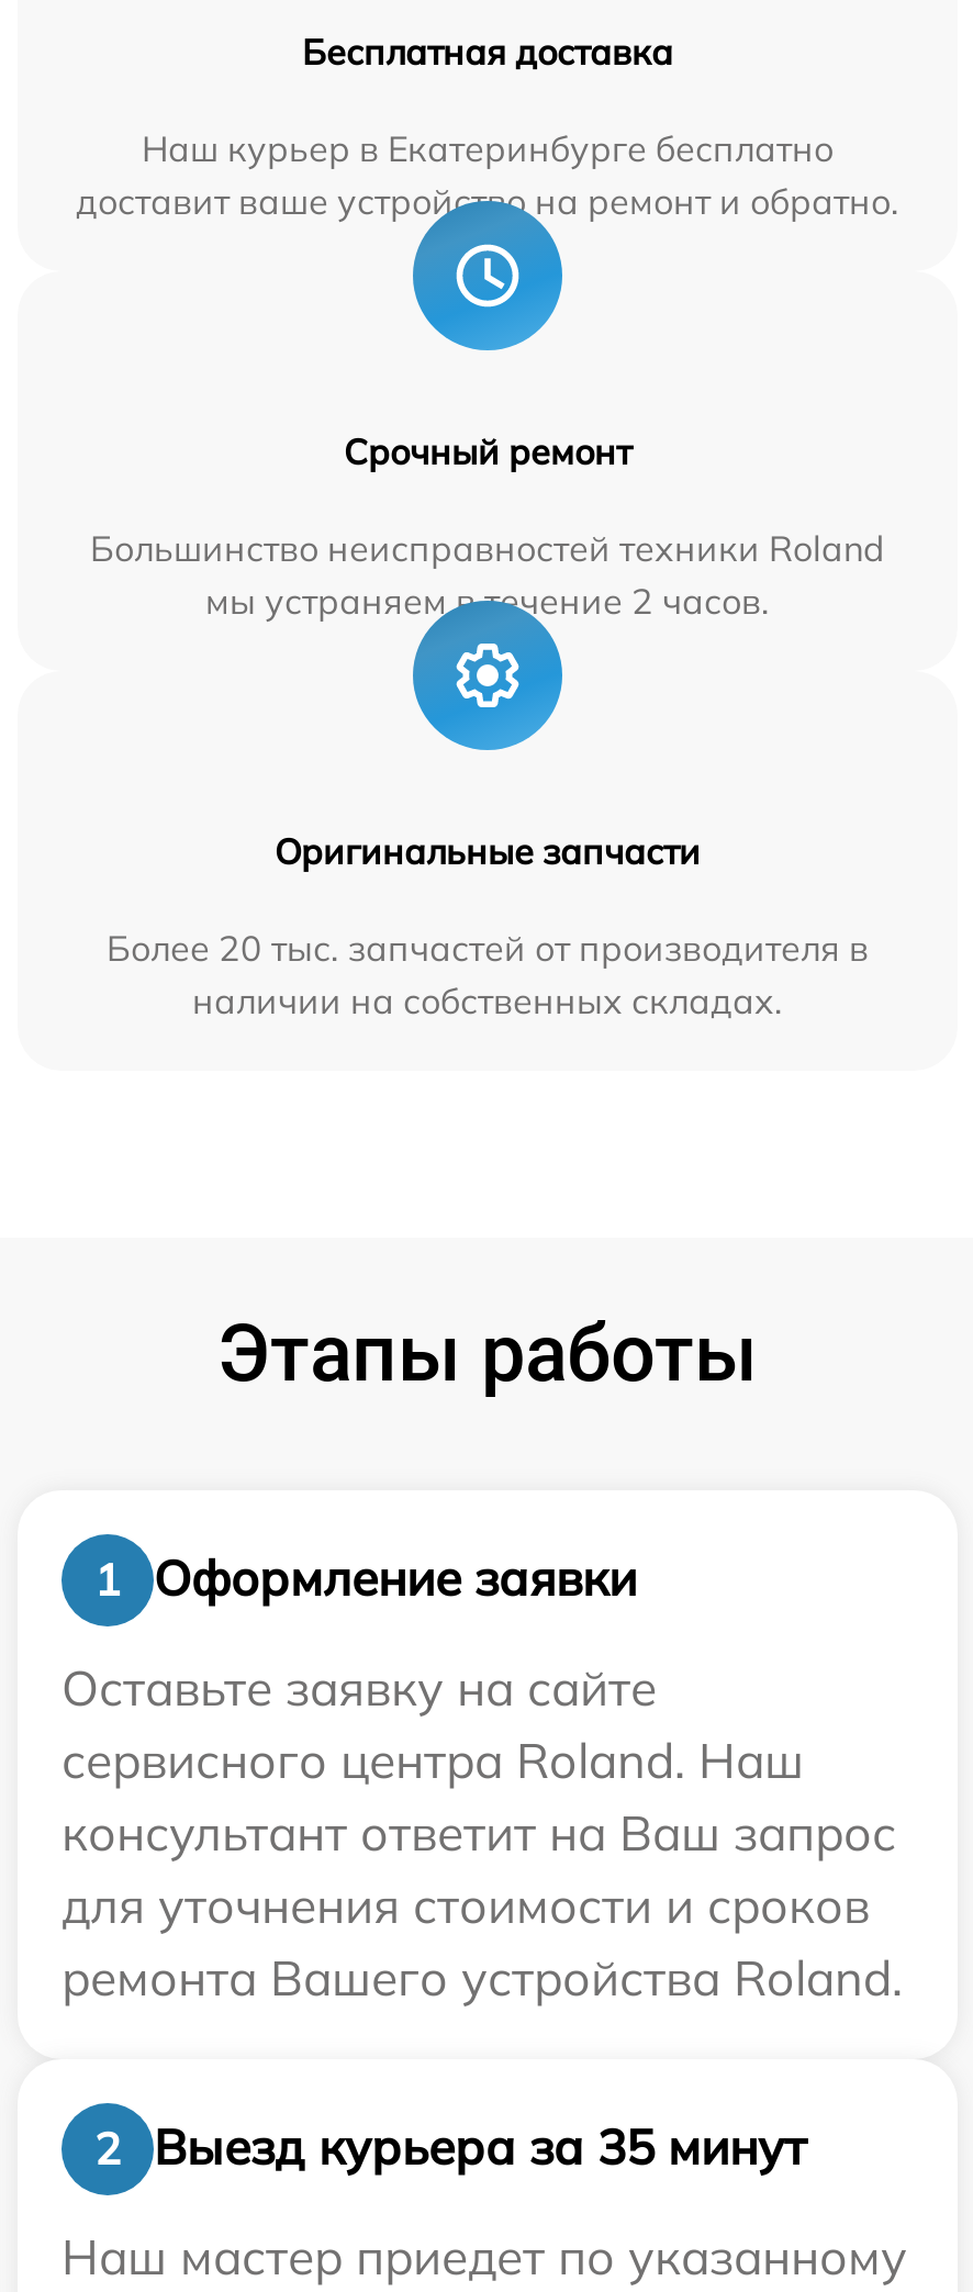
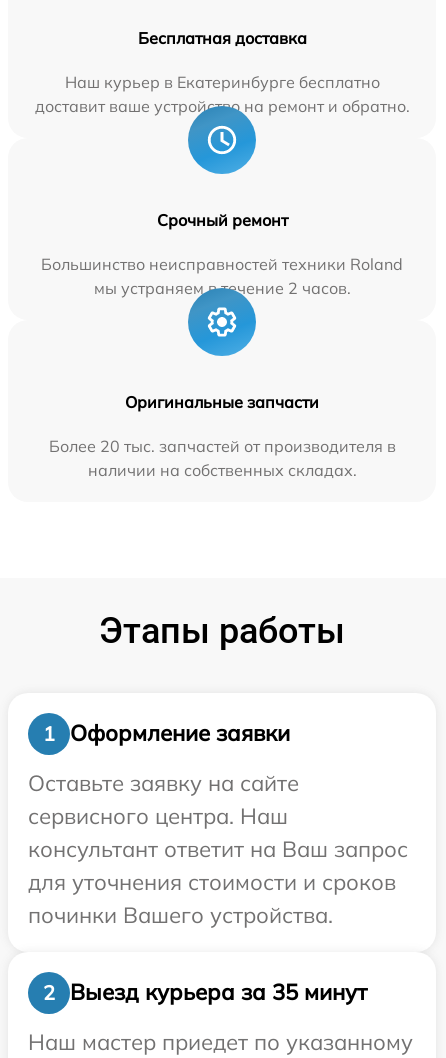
- сервисного центра Roland. Наш
+ сервисного центра. Наш

- ремонта Вашего устройства Roland.
+ починки Вашего устройства.
